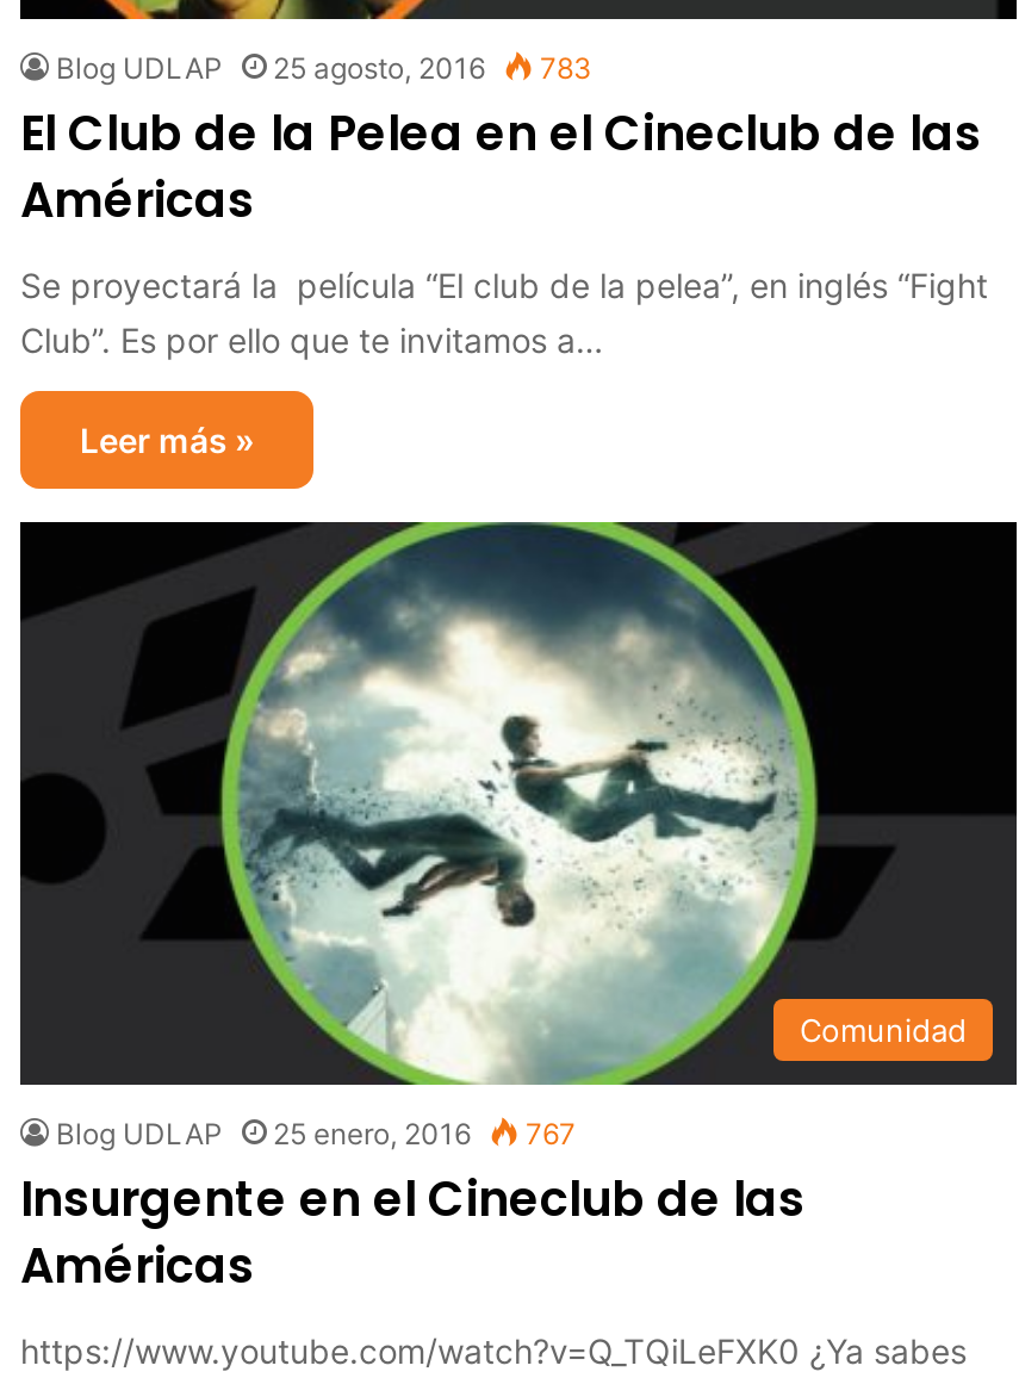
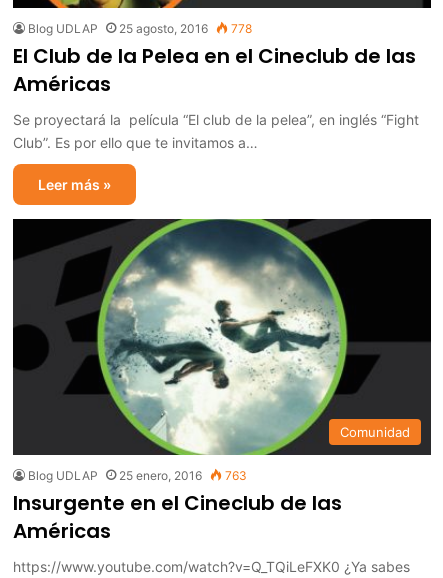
- Blog UDLAP 25 agosto, 2016 783
+ Blog UDLAP 25 agosto, 2016 778

- Blog UDLAP 25 enero, 2016 767
+ Blog UDLAP 25 enero, 2016 763
